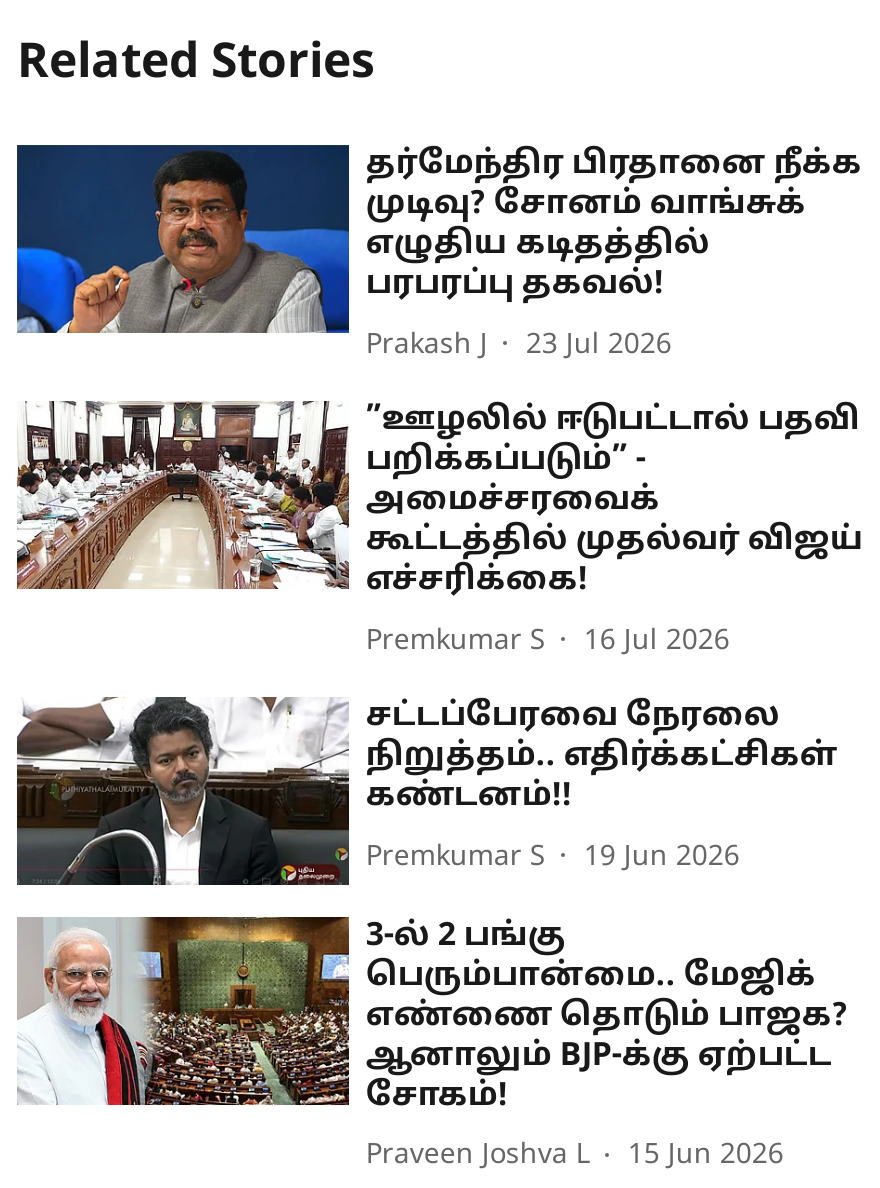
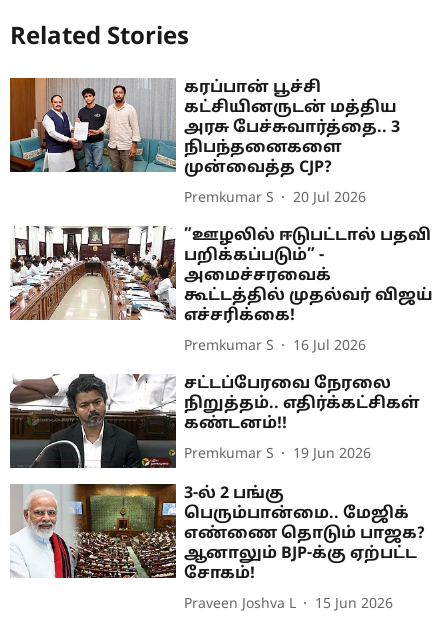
- [image]
- தர்மேந்திர பிரதானை நீக்க
- முடிவு? சோனம் வாங்சுக்
- எழுதிய கடிதத்தில்
- பரபரப்பு தகவல்!
+ [image]
+ கரப்பான் பூச்சி
+ கட்சியினருடன் மத்திய
+ அரசு பேச்சுவார்த்தை.. 3
+ நிபந்தனைகளை
+ முன்வைத்த CJP?

- Prakash J
- 23 Jul 2026
+ Premkumar S
+ 20 Jul 2026
